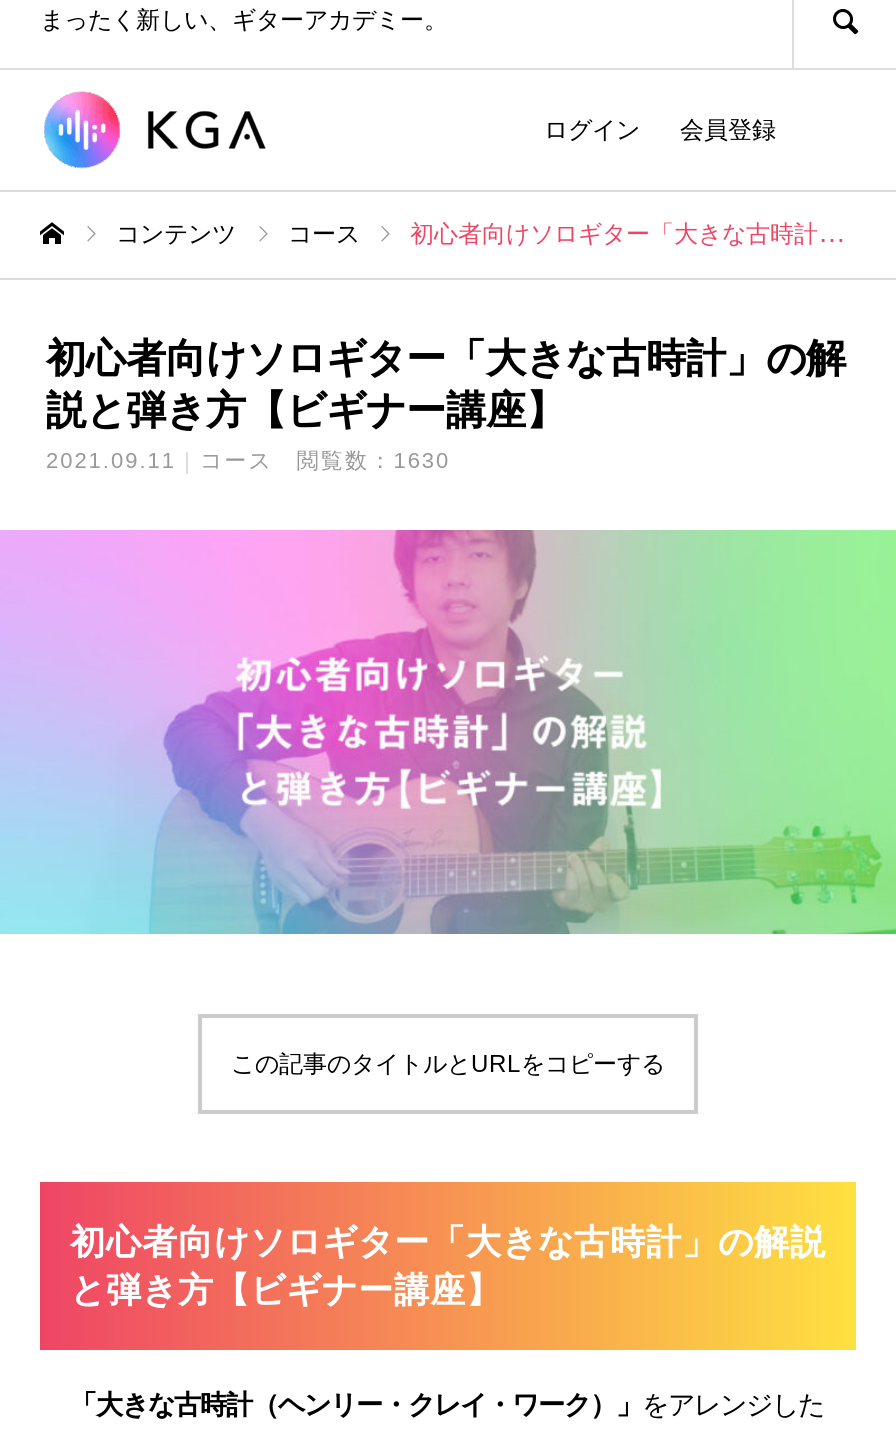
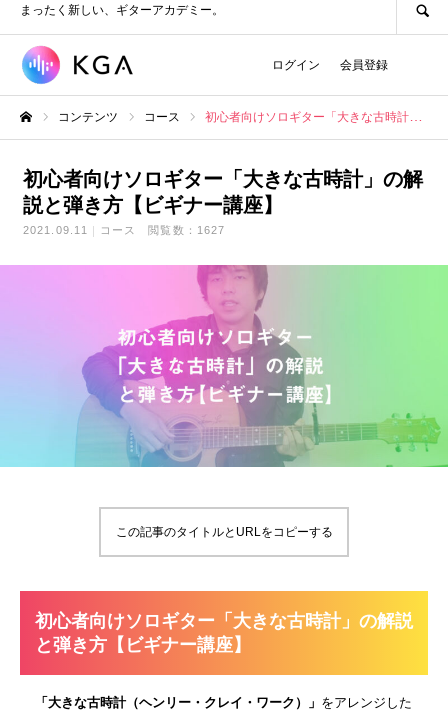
- 2021.09.11 コース 閲覧数：1630
+ 2021.09.11 コース 閲覧数：1627
